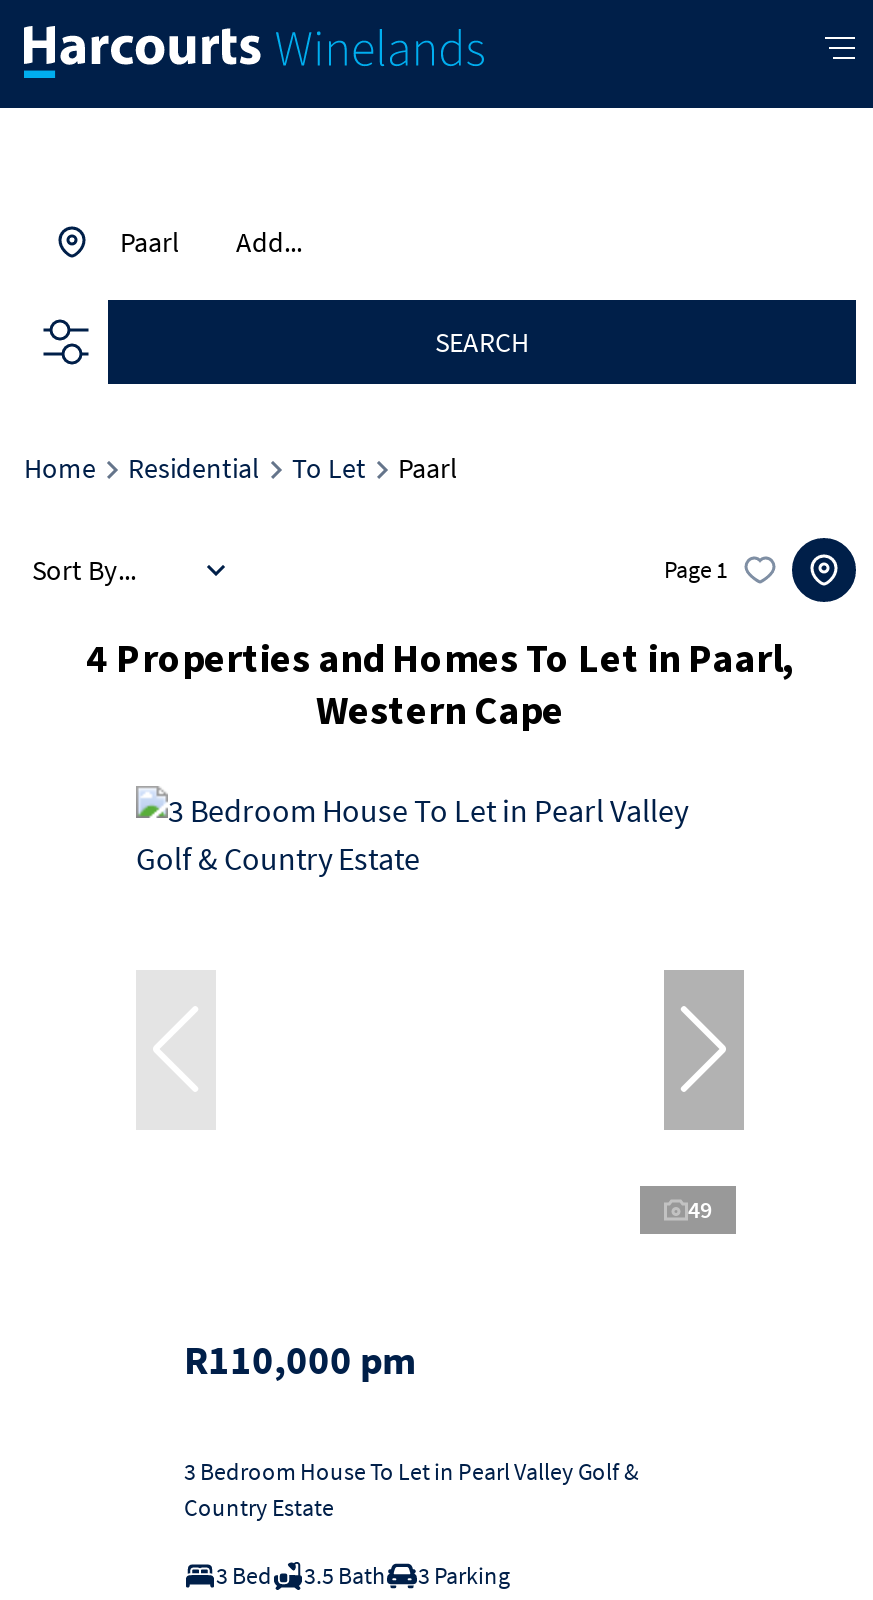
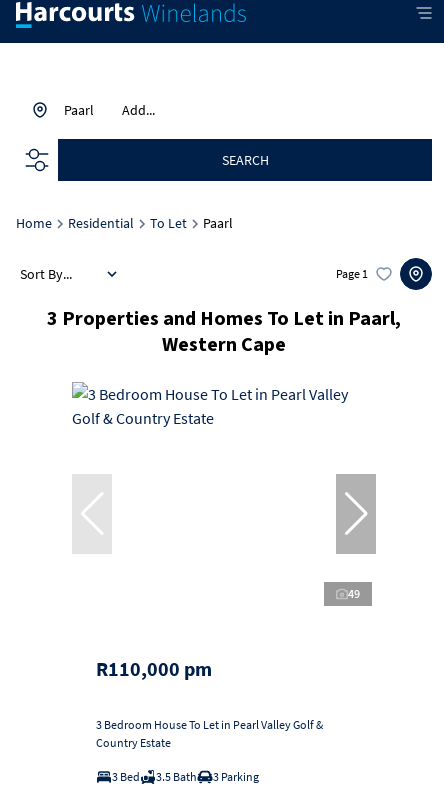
- 4 Properties and Homes To Let in Paarl,
+ 3 Properties and Homes To Let in Paarl,
